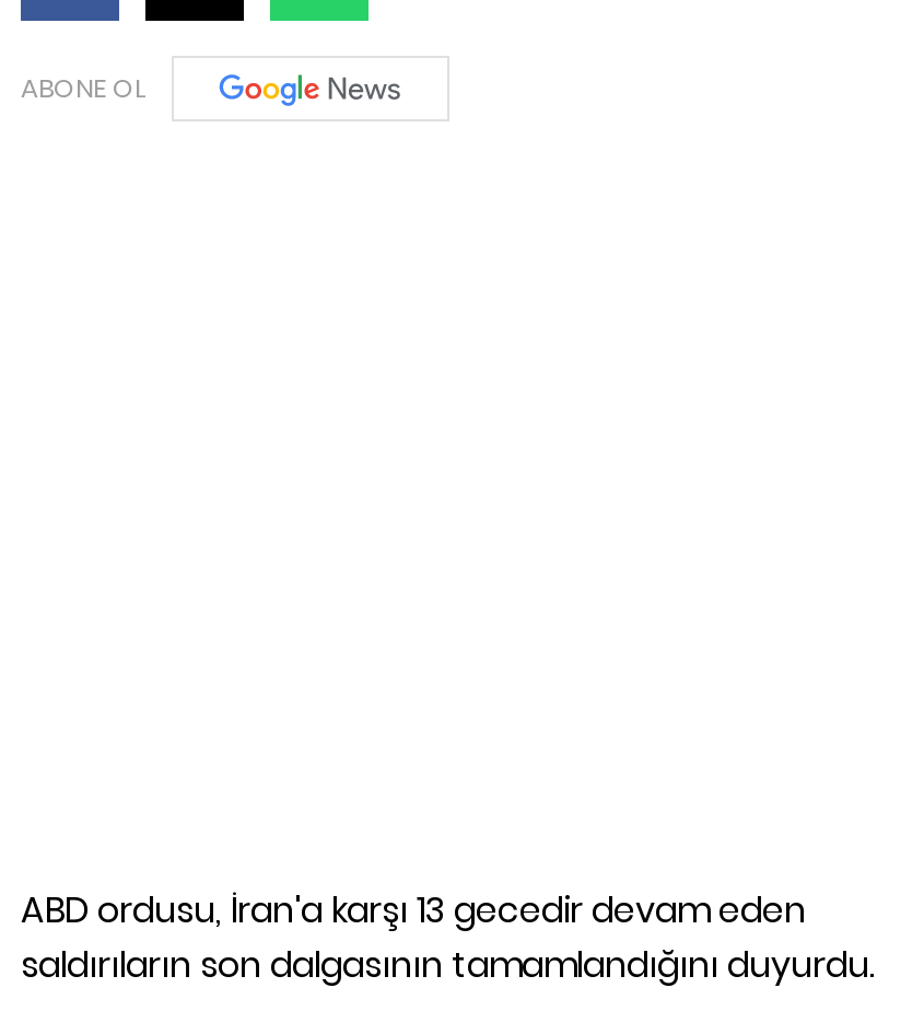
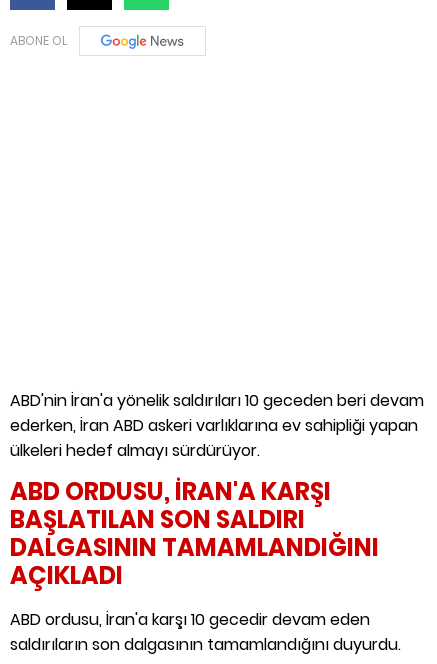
- ABD ordusu, İran'a karşı 13 gecedir devam eden
+ ABD'nin İran'a yönelik saldırıları 10 geceden beri devam
+ ederken, İran ABD askeri varlıklarına ev sahipliği yapan
+ ülkeleri hedef almayı sürdürüyor.
+ ABD ORDUSU, İRAN'A KARŞI
+ BAŞLATILAN SON SALDIRI
+ DALGASININ TAMAMLANDIĞINI
+ AÇIKLADI
+ ABD ordusu, İran'a karşı 10 gecedir devam eden
